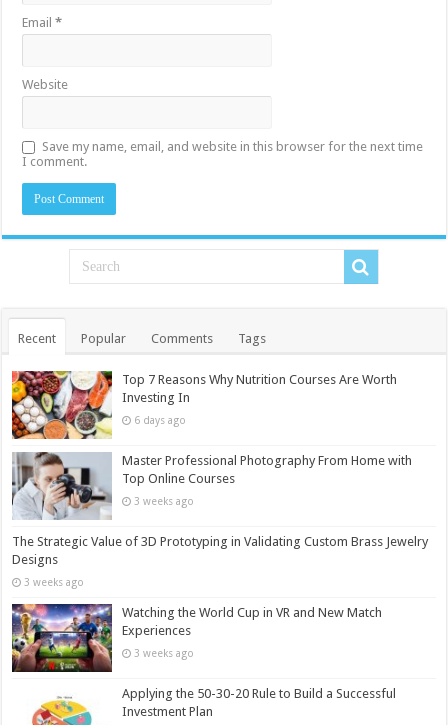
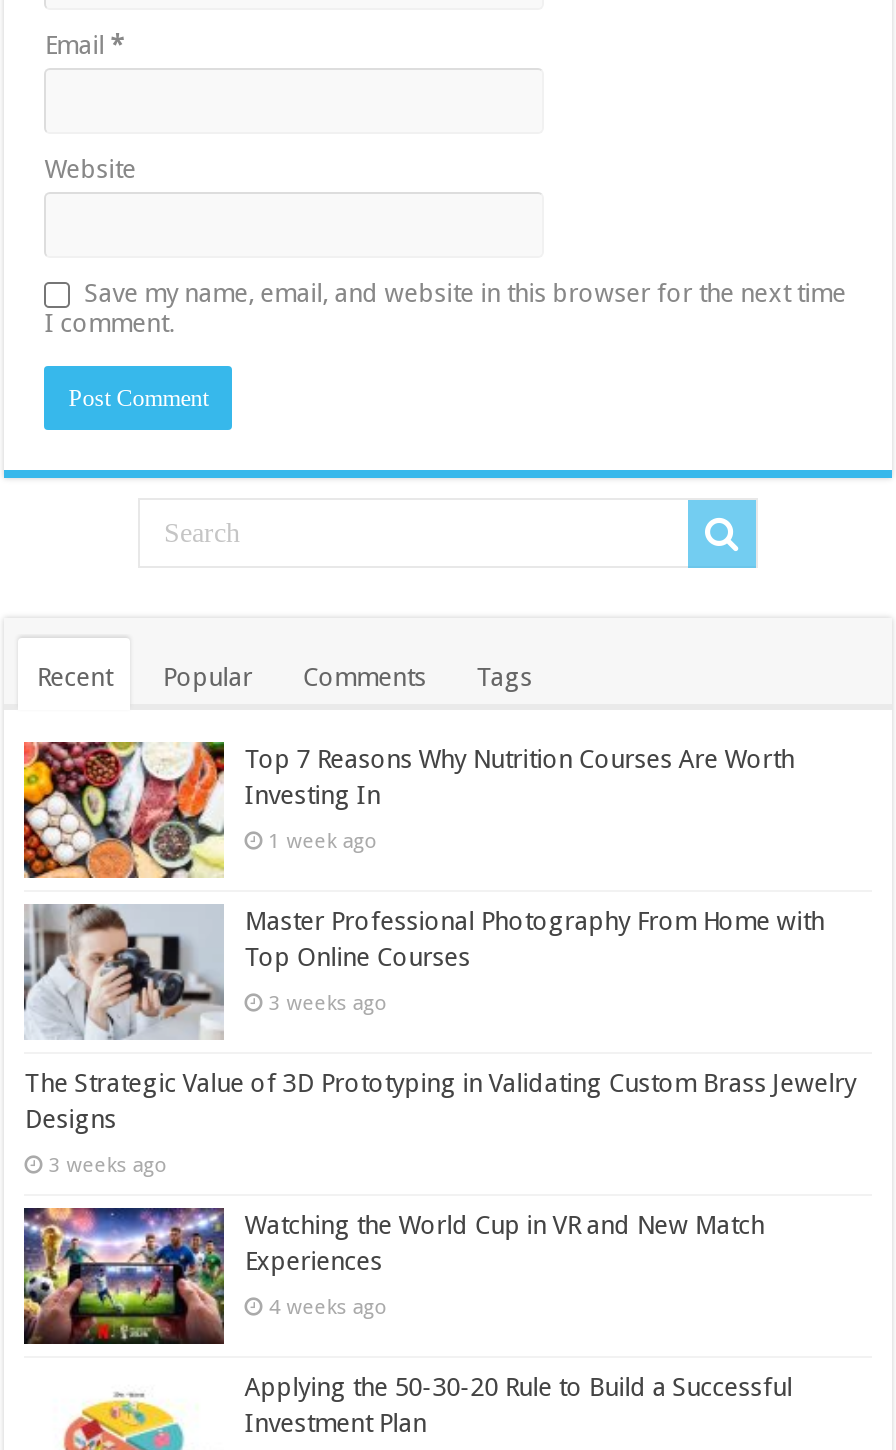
- 6 days ago
+ 1 week ago

- 3 weeks ago
+ 4 weeks ago
